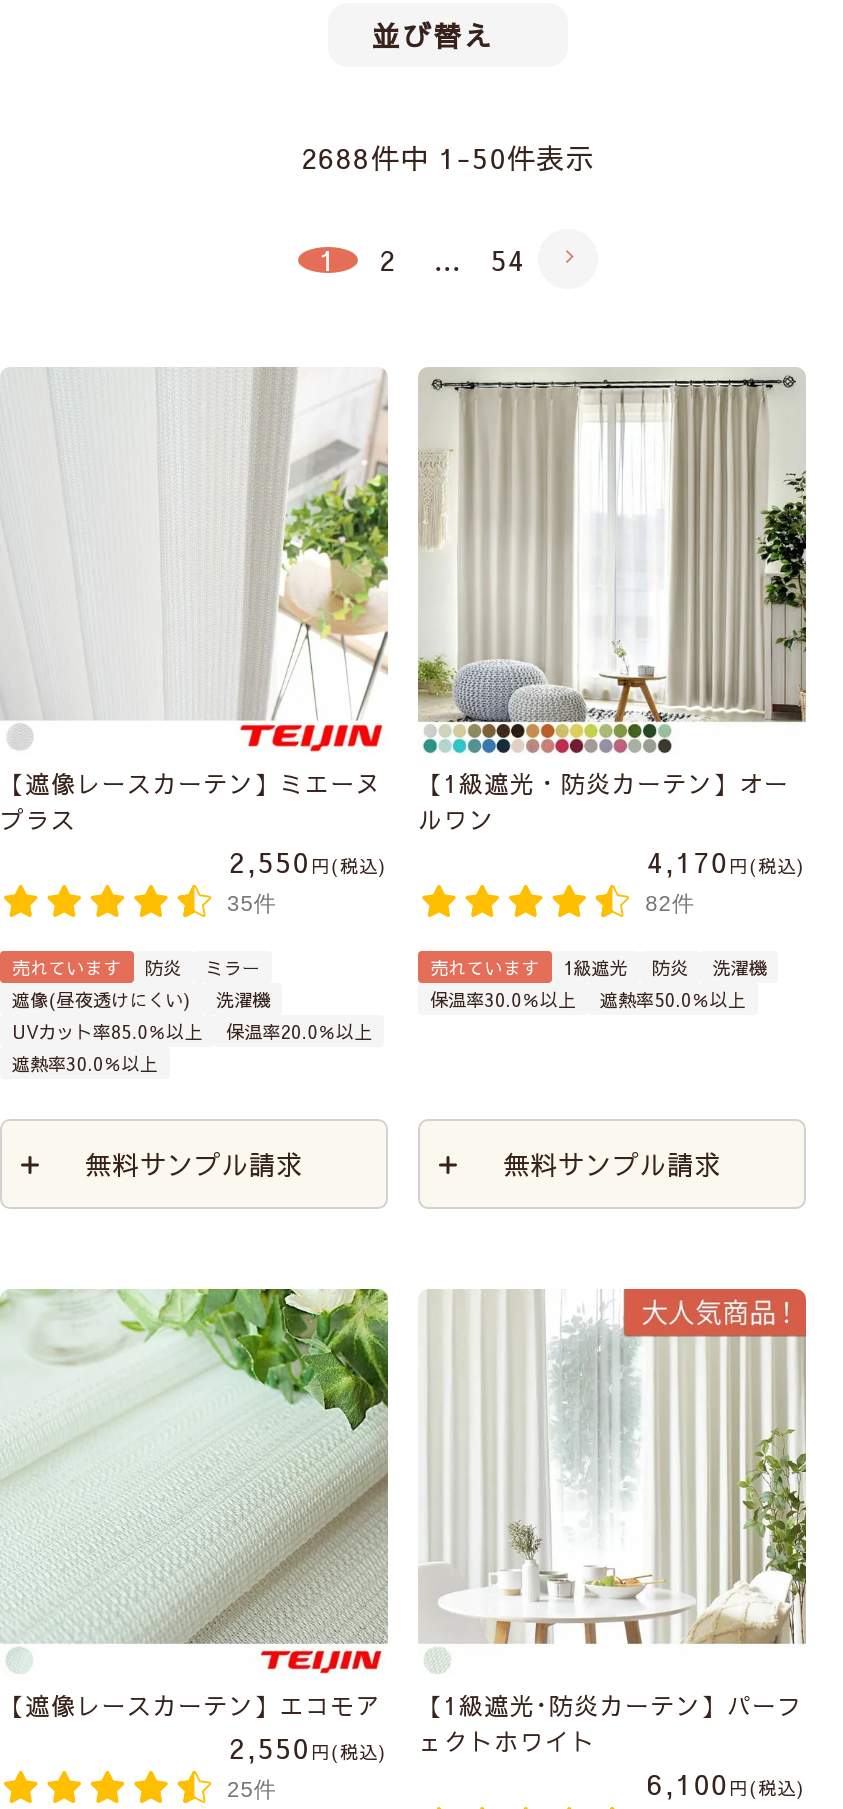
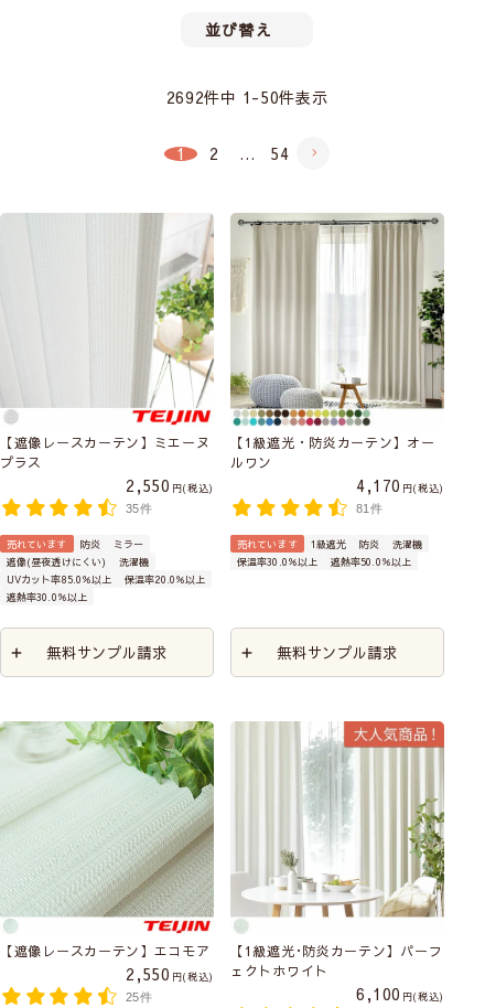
- 2688件中 1 -50件表示
+ 2692件中 1 -50件表示

- 82件
+ 81件
